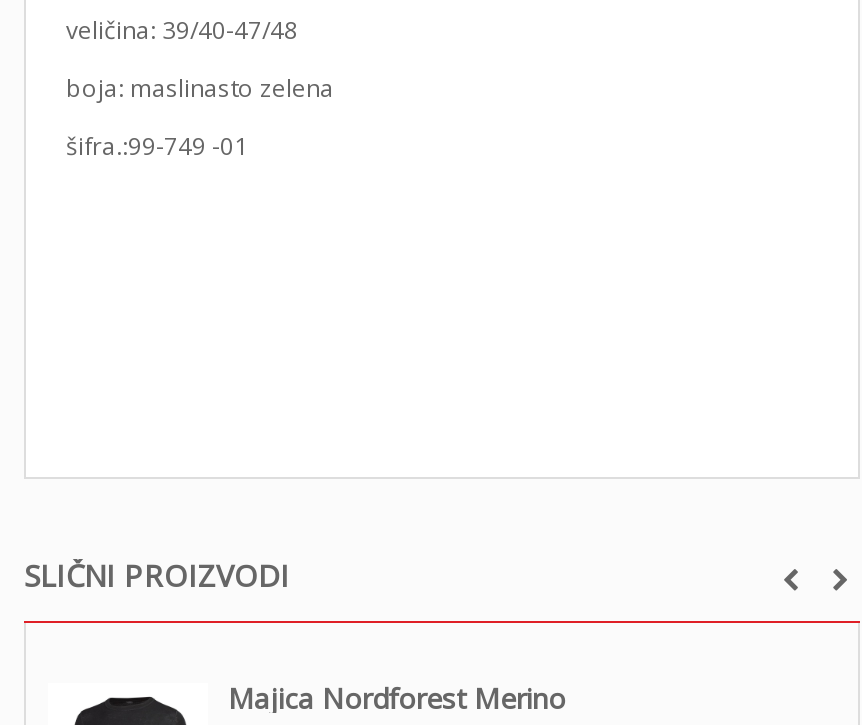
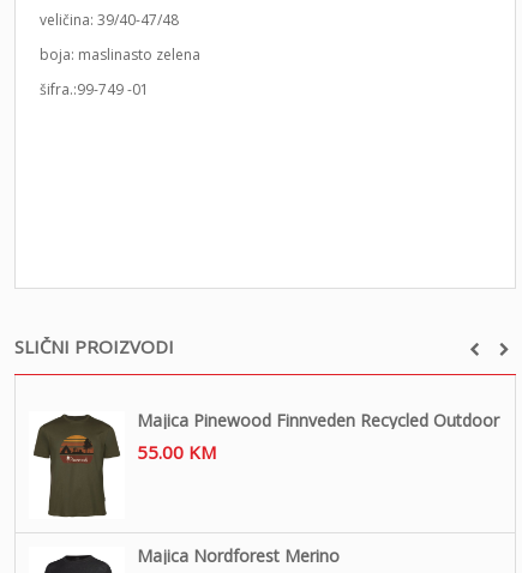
+ [image]
+ Majica Pinewood Finnveden Recycled Outdoor
+ 55.00 KM
